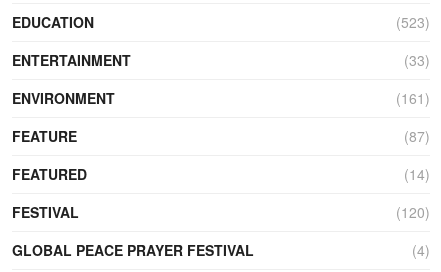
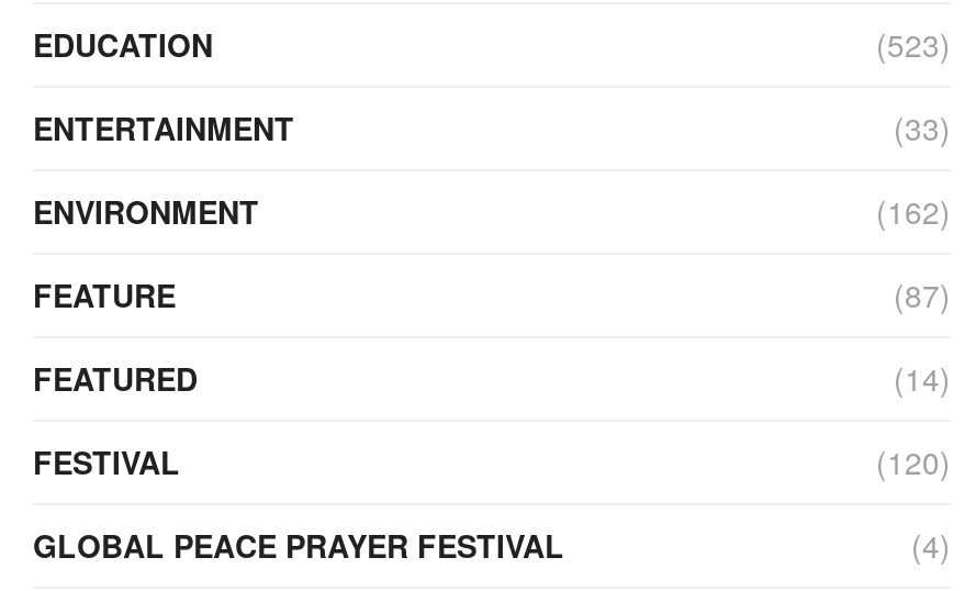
- (161)
+ (162)
